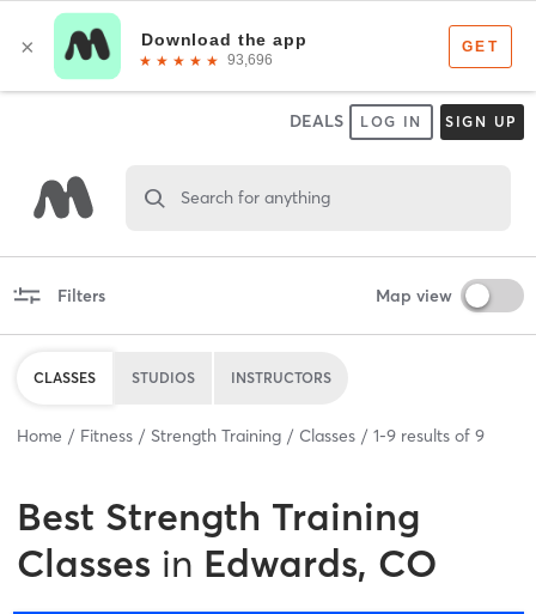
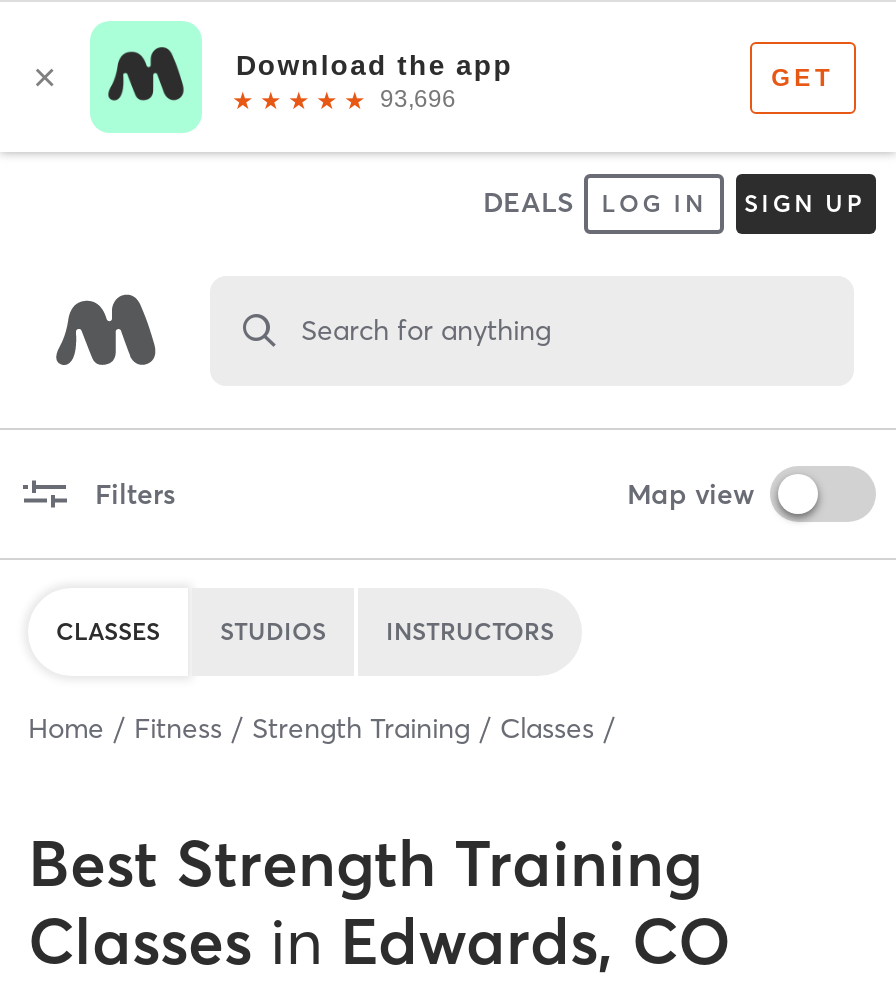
- 1-9 results of 9
